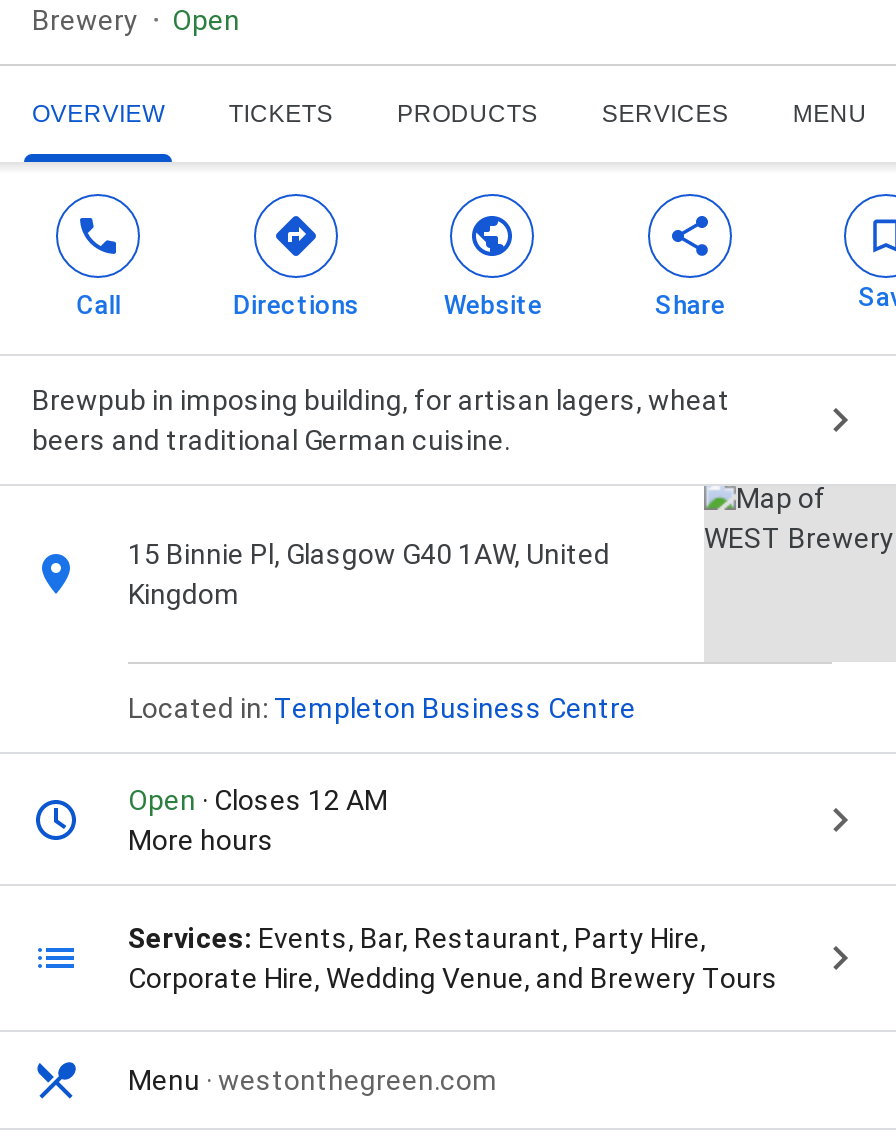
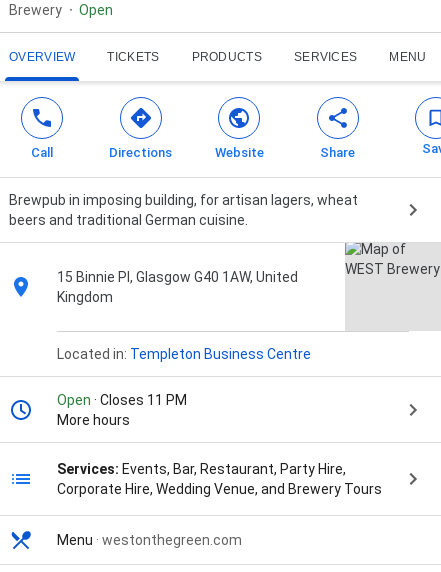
- Open · Closes 12 AM
+ Open · Closes 11 PM
